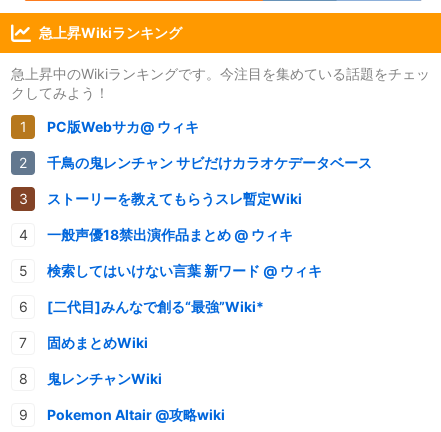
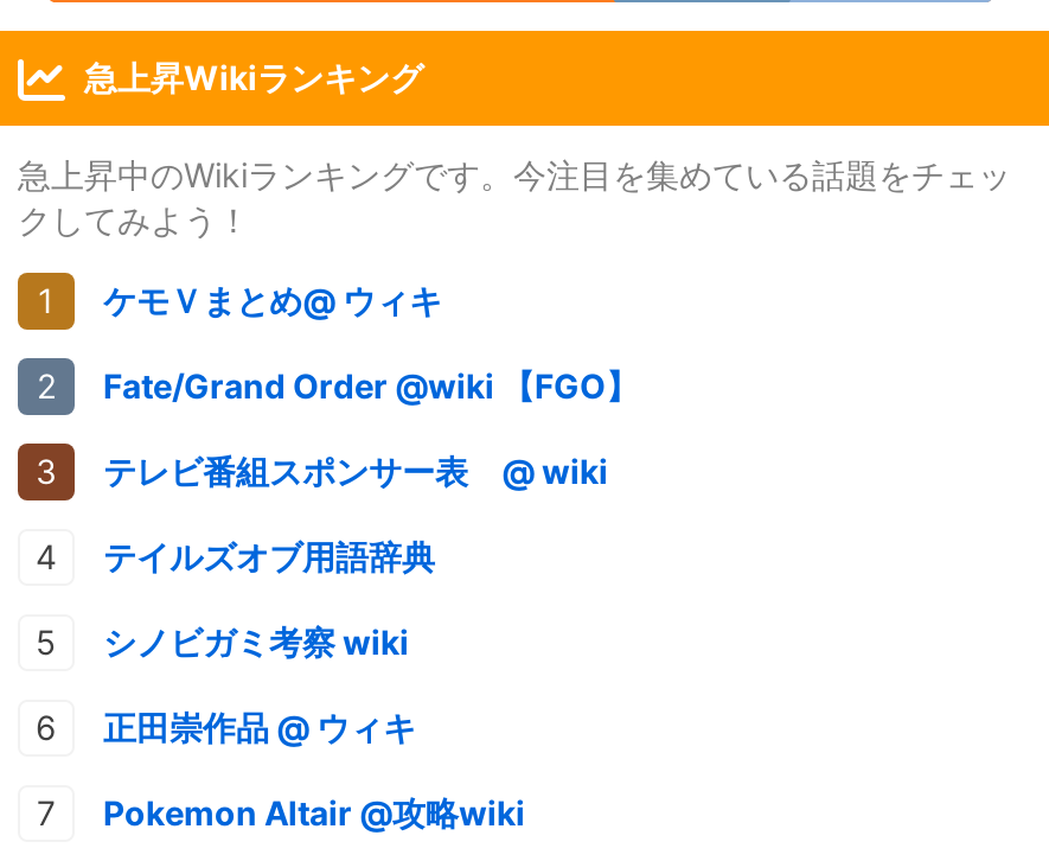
- PC版Webサカ@ ウィキ
- 千鳥の鬼レンチャン サビだけカラオケデータベース
- ストーリーを教えてもらうスレ暫定Wiki
- 一般声優18禁出演作品まとめ @ ウィキ
- 検索してはいけない言葉 新ワード @ ウィキ
- [二代目]みんなで創る“最強”Wiki*
- 固めまとめWiki
- 鬼レンチャンWiki
+ ケモＶまとめ@ ウィキ
+ Fate/Grand Order @wiki 【FGO】
+ テレビ番組スポンサー表 @ wiki
+ テイルズオブ用語辞典
+ シノビガミ考察 wiki
+ 正田崇作品 @ ウィキ
